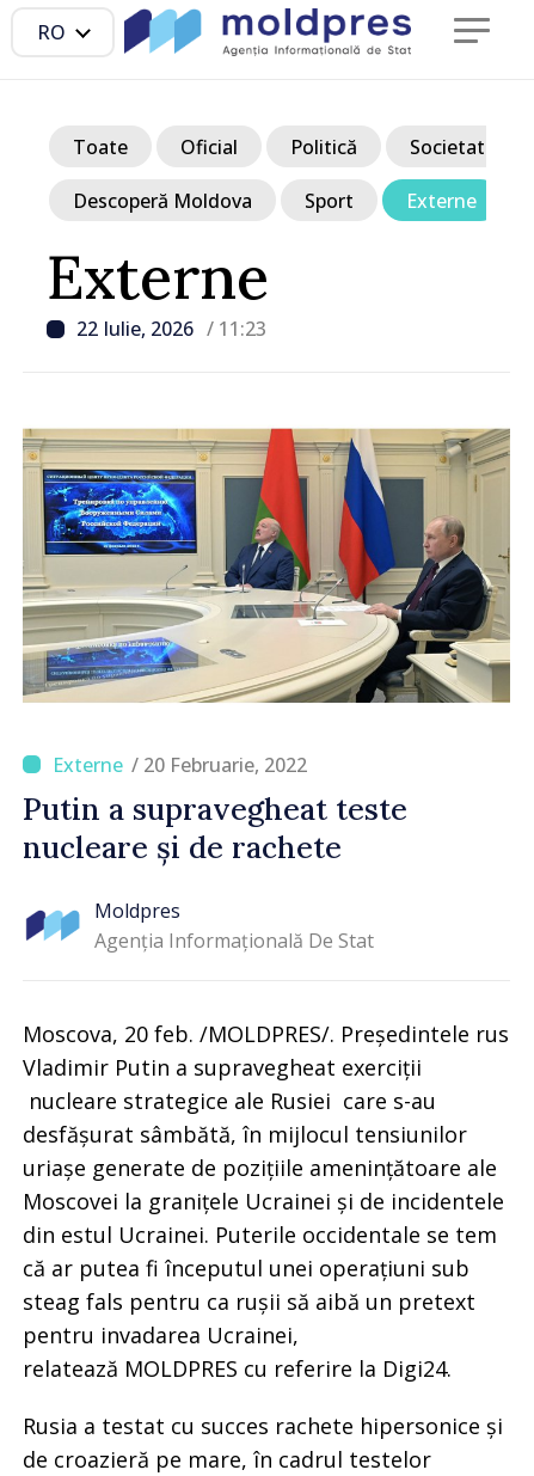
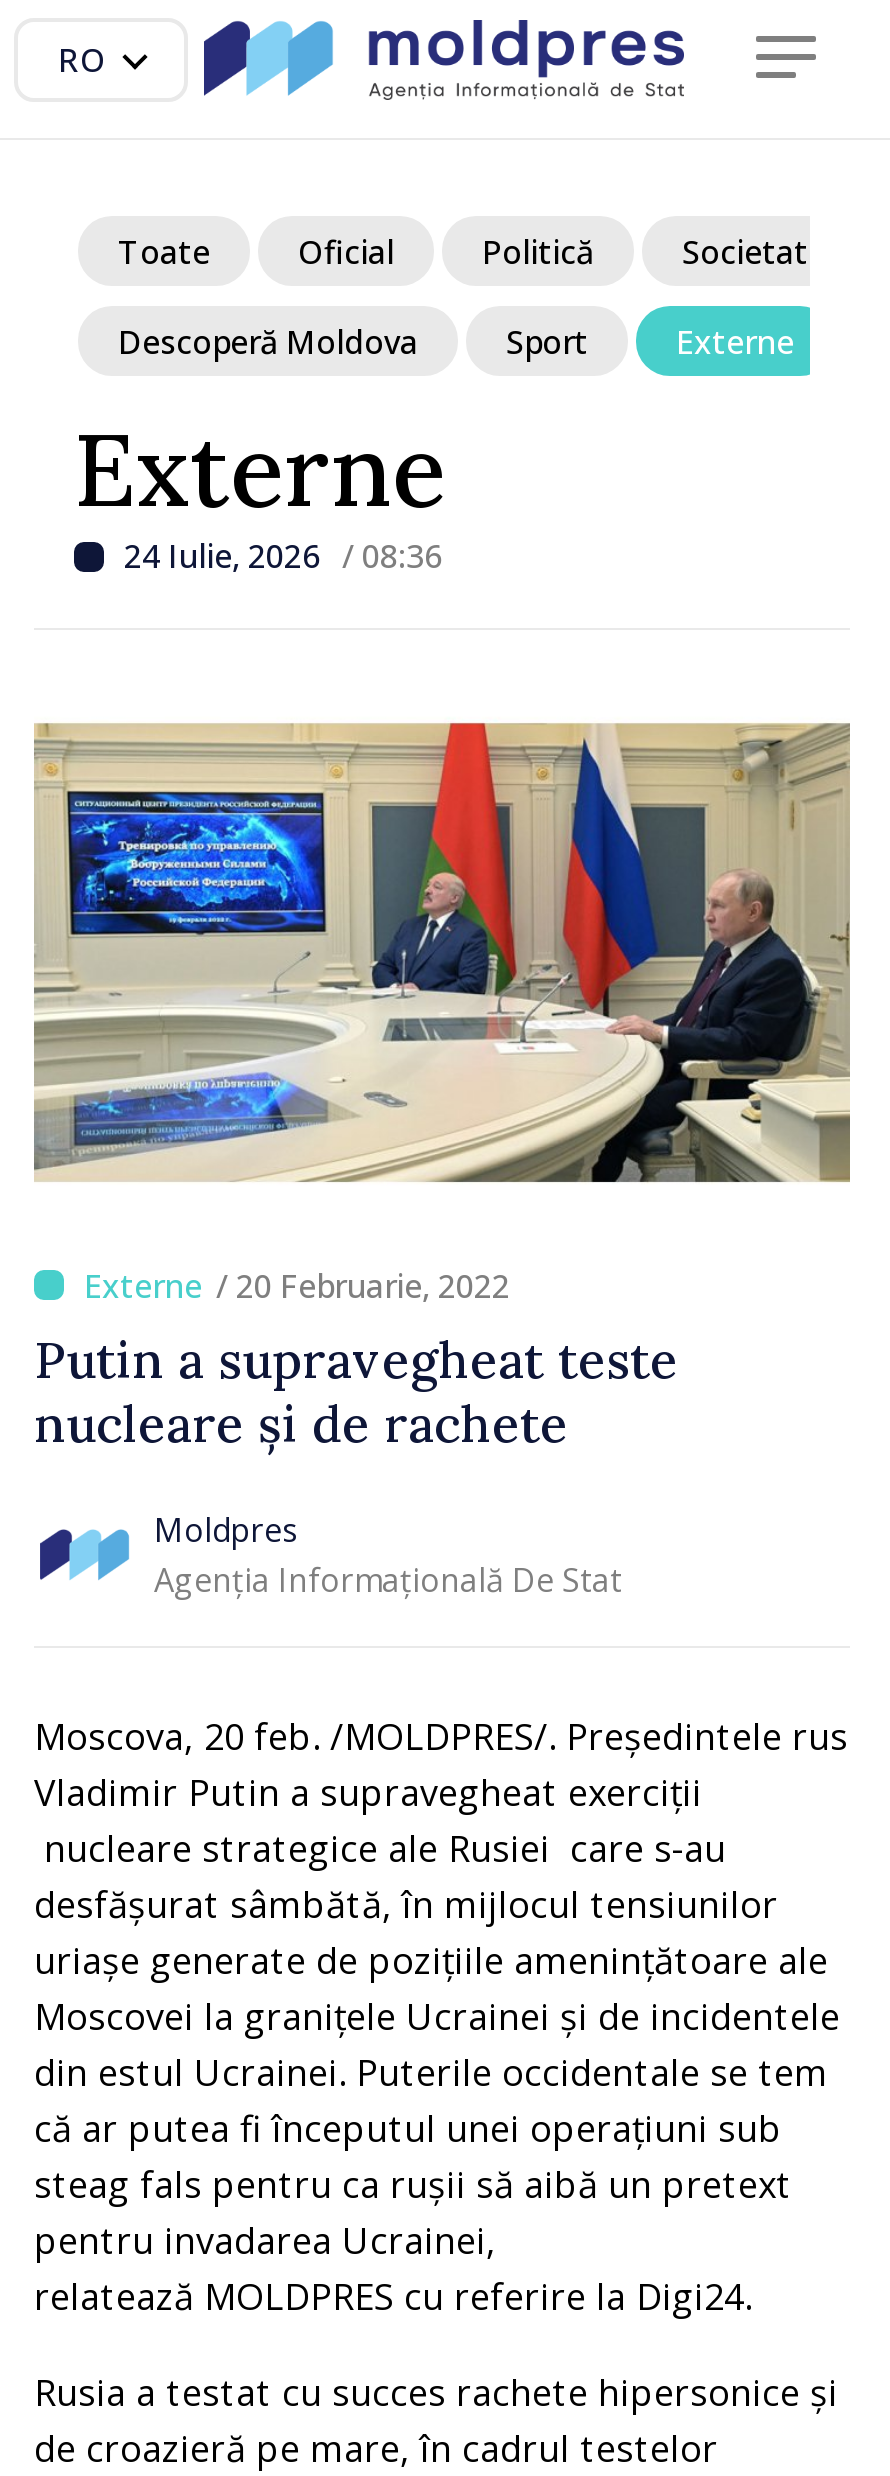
- 22 Iulie, 2026 / 11:23
+ 24 Iulie, 2026 / 08:36
